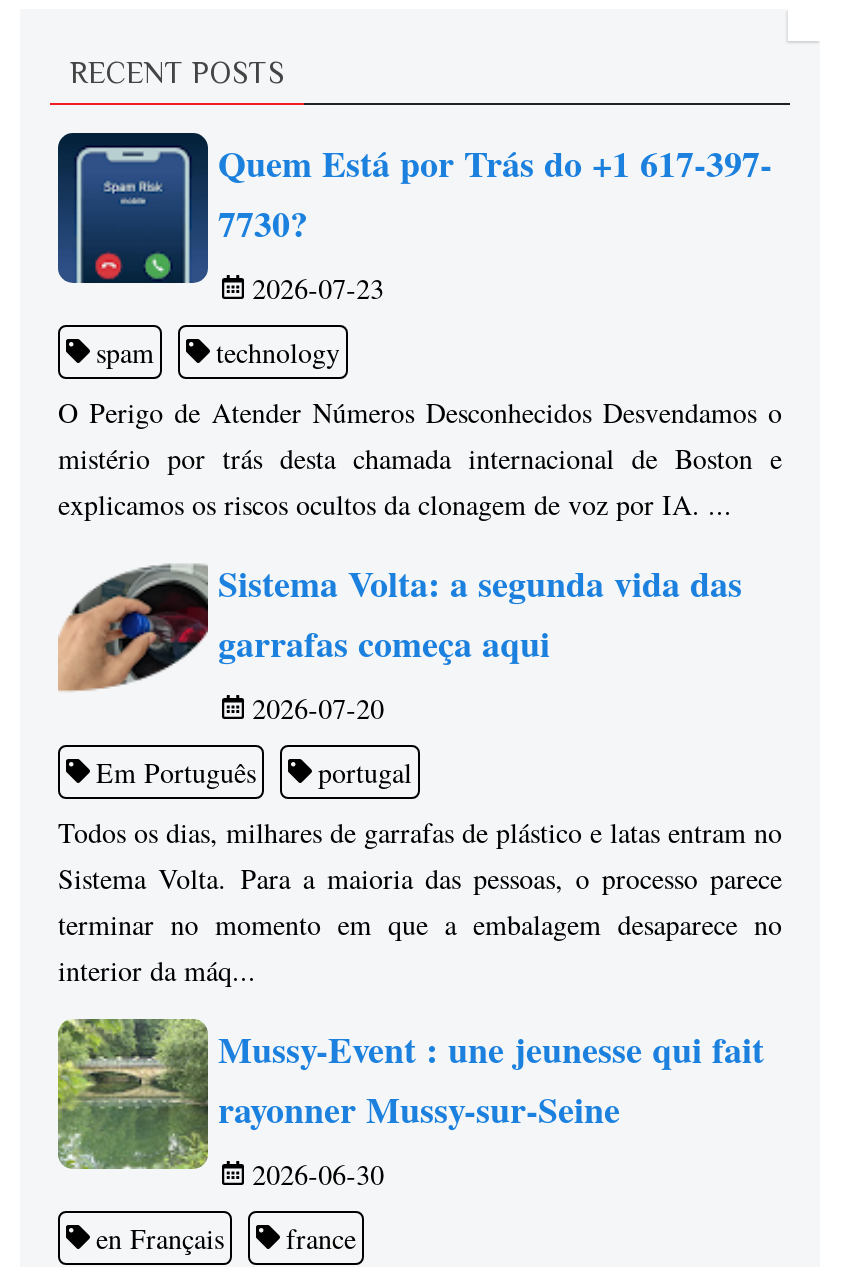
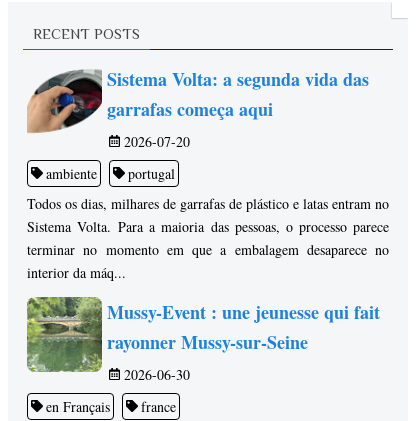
- [image]
- Quem Está por Trás do +1 617-397-
- 7730?
- 2026-07-23
- spam
- technology
- O Perigo de Atender Números Desconhecidos Desvendamos o
- mistério por trás desta chamada internacional de Boston e
- explicamos os riscos ocultos da clonagem de voz por IA. ...

- Em Português
+ ambiente
